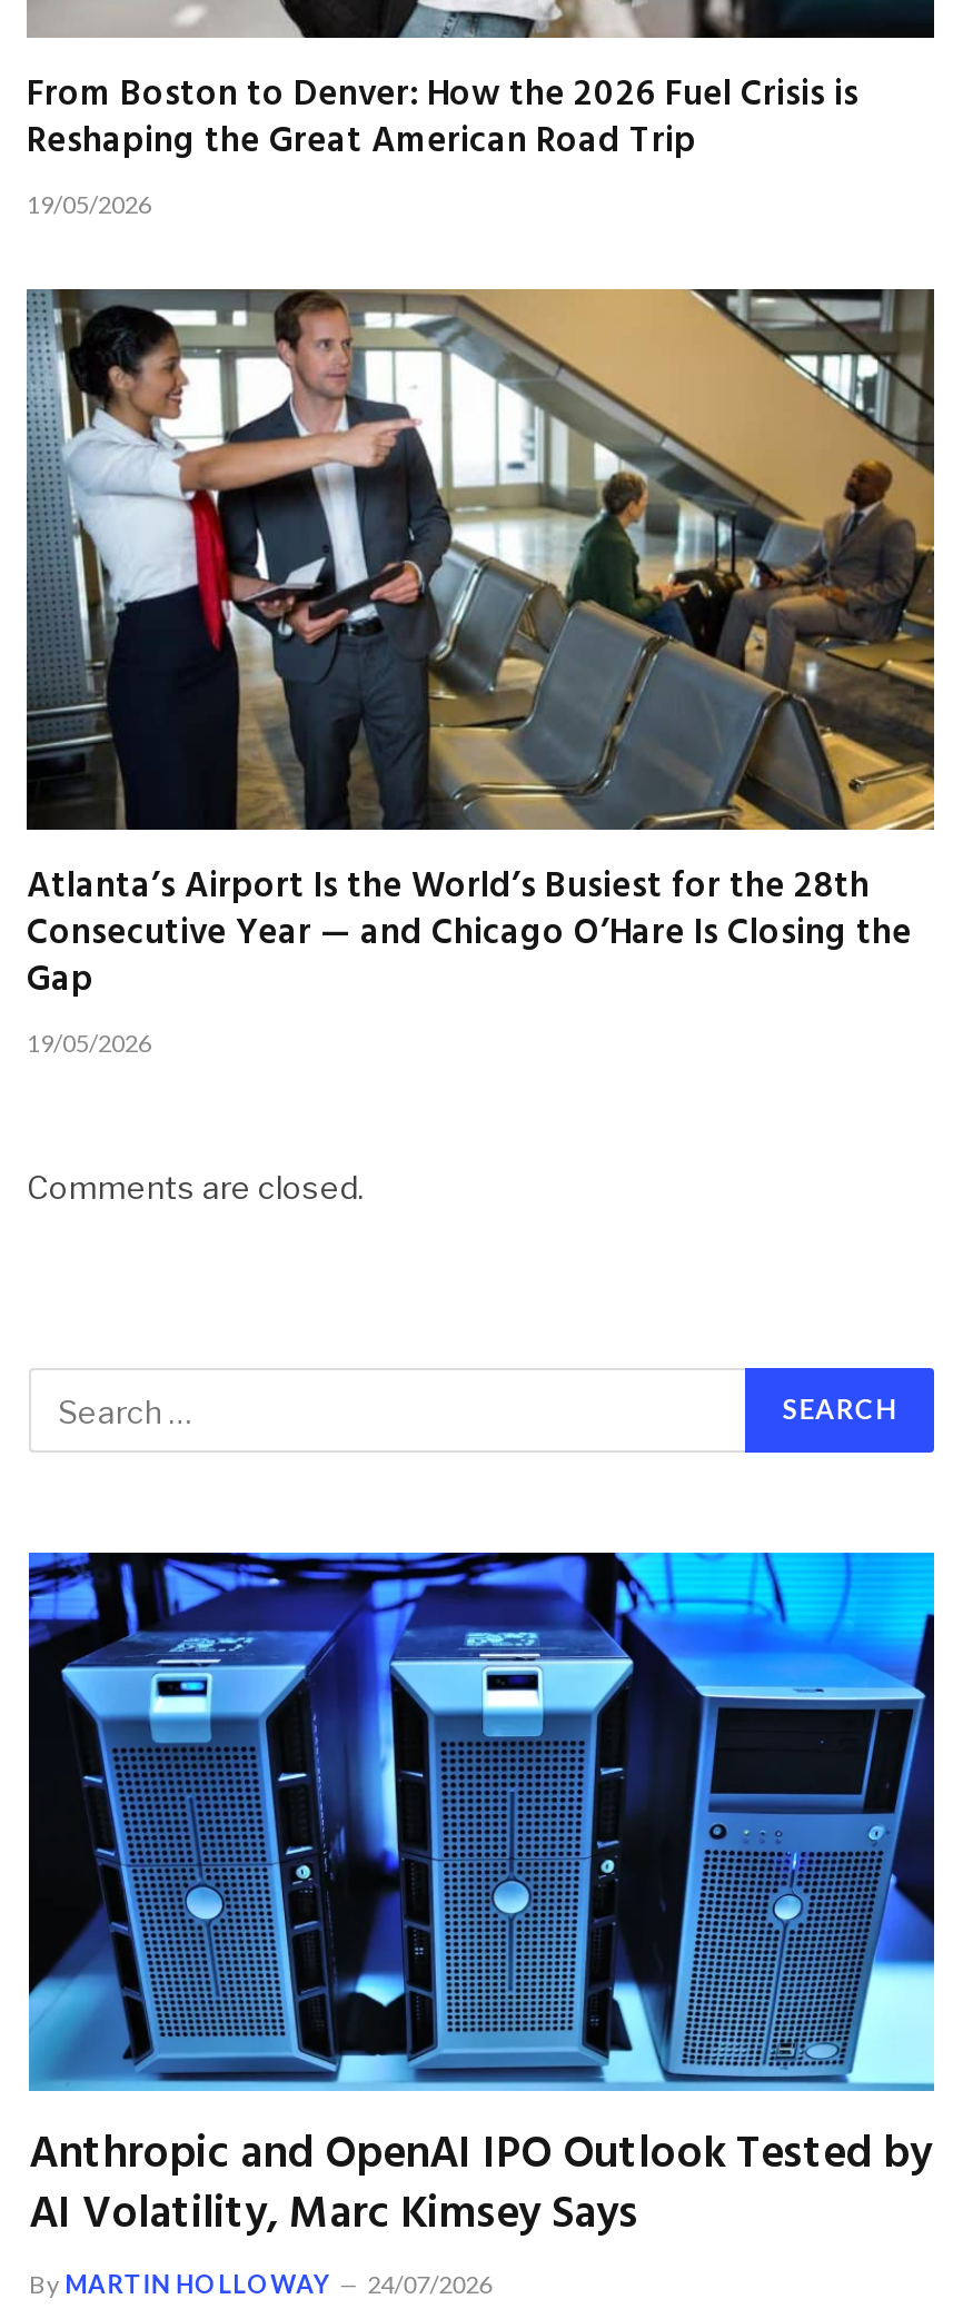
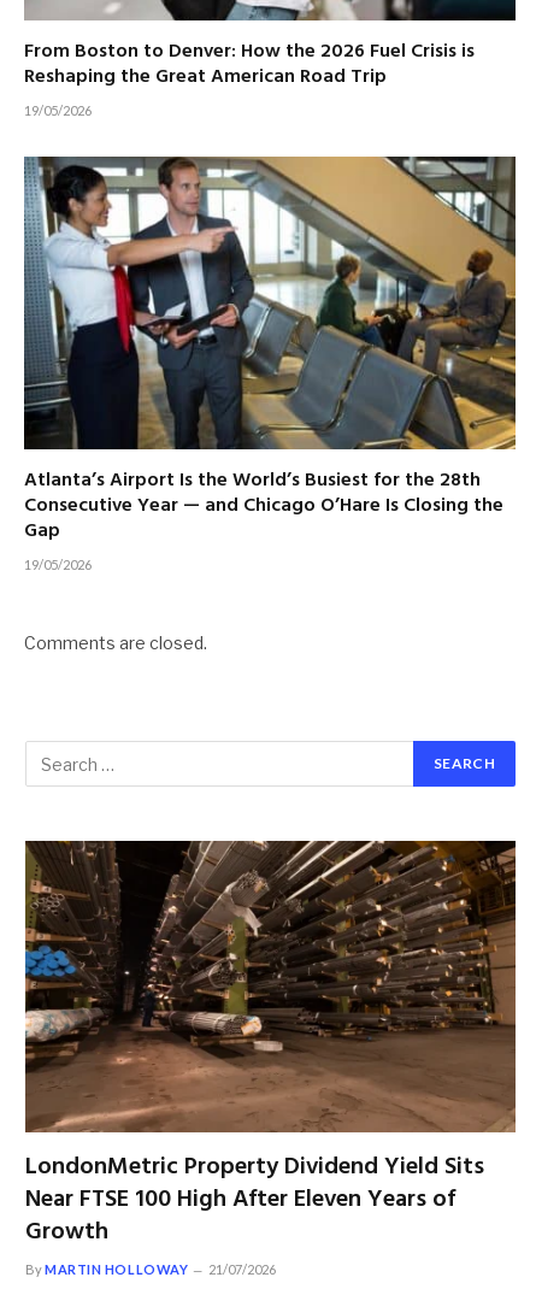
- [image]
- Anthropic and OpenAI IPO Outlook Tested by
- AI Volatility, Marc Kimsey Says
+ [image]
+ LondonMetric Property Dividend Yield Sits
+ Near FTSE 100 High After Eleven Years of
+ Growth

- By MARTIN HOLLOWAY 24/07/2026
+ By MARTIN HOLLOWAY 21/07/2026
